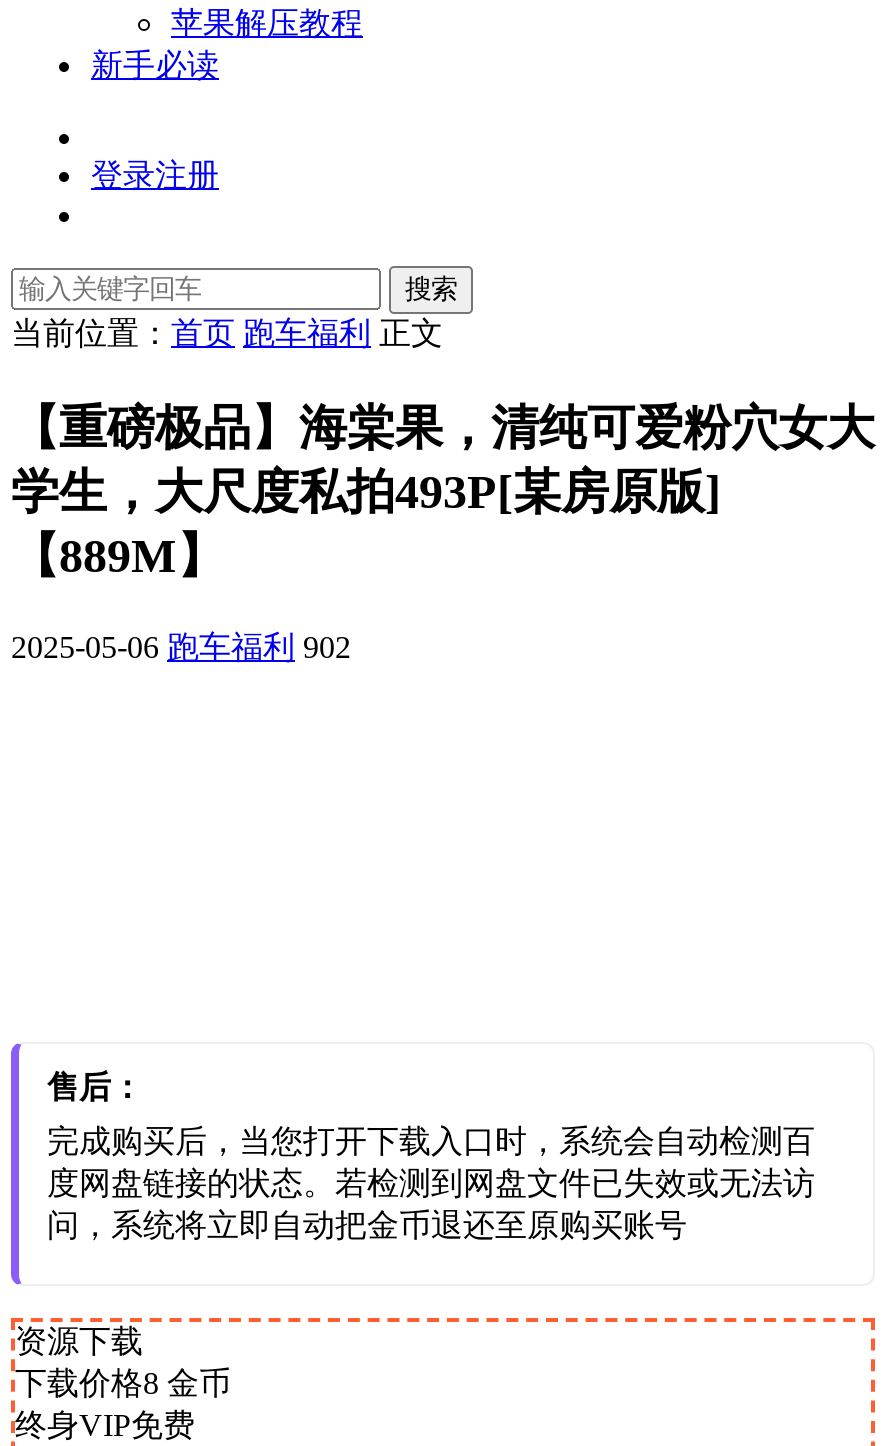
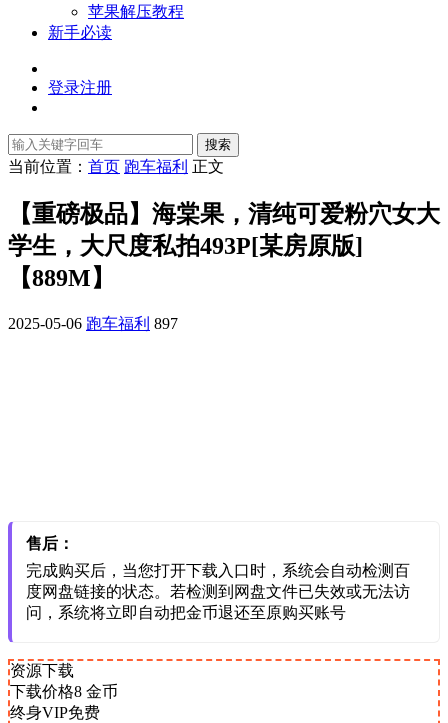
- 2025-05-06 跑车福利 902
+ 2025-05-06 跑车福利 897
